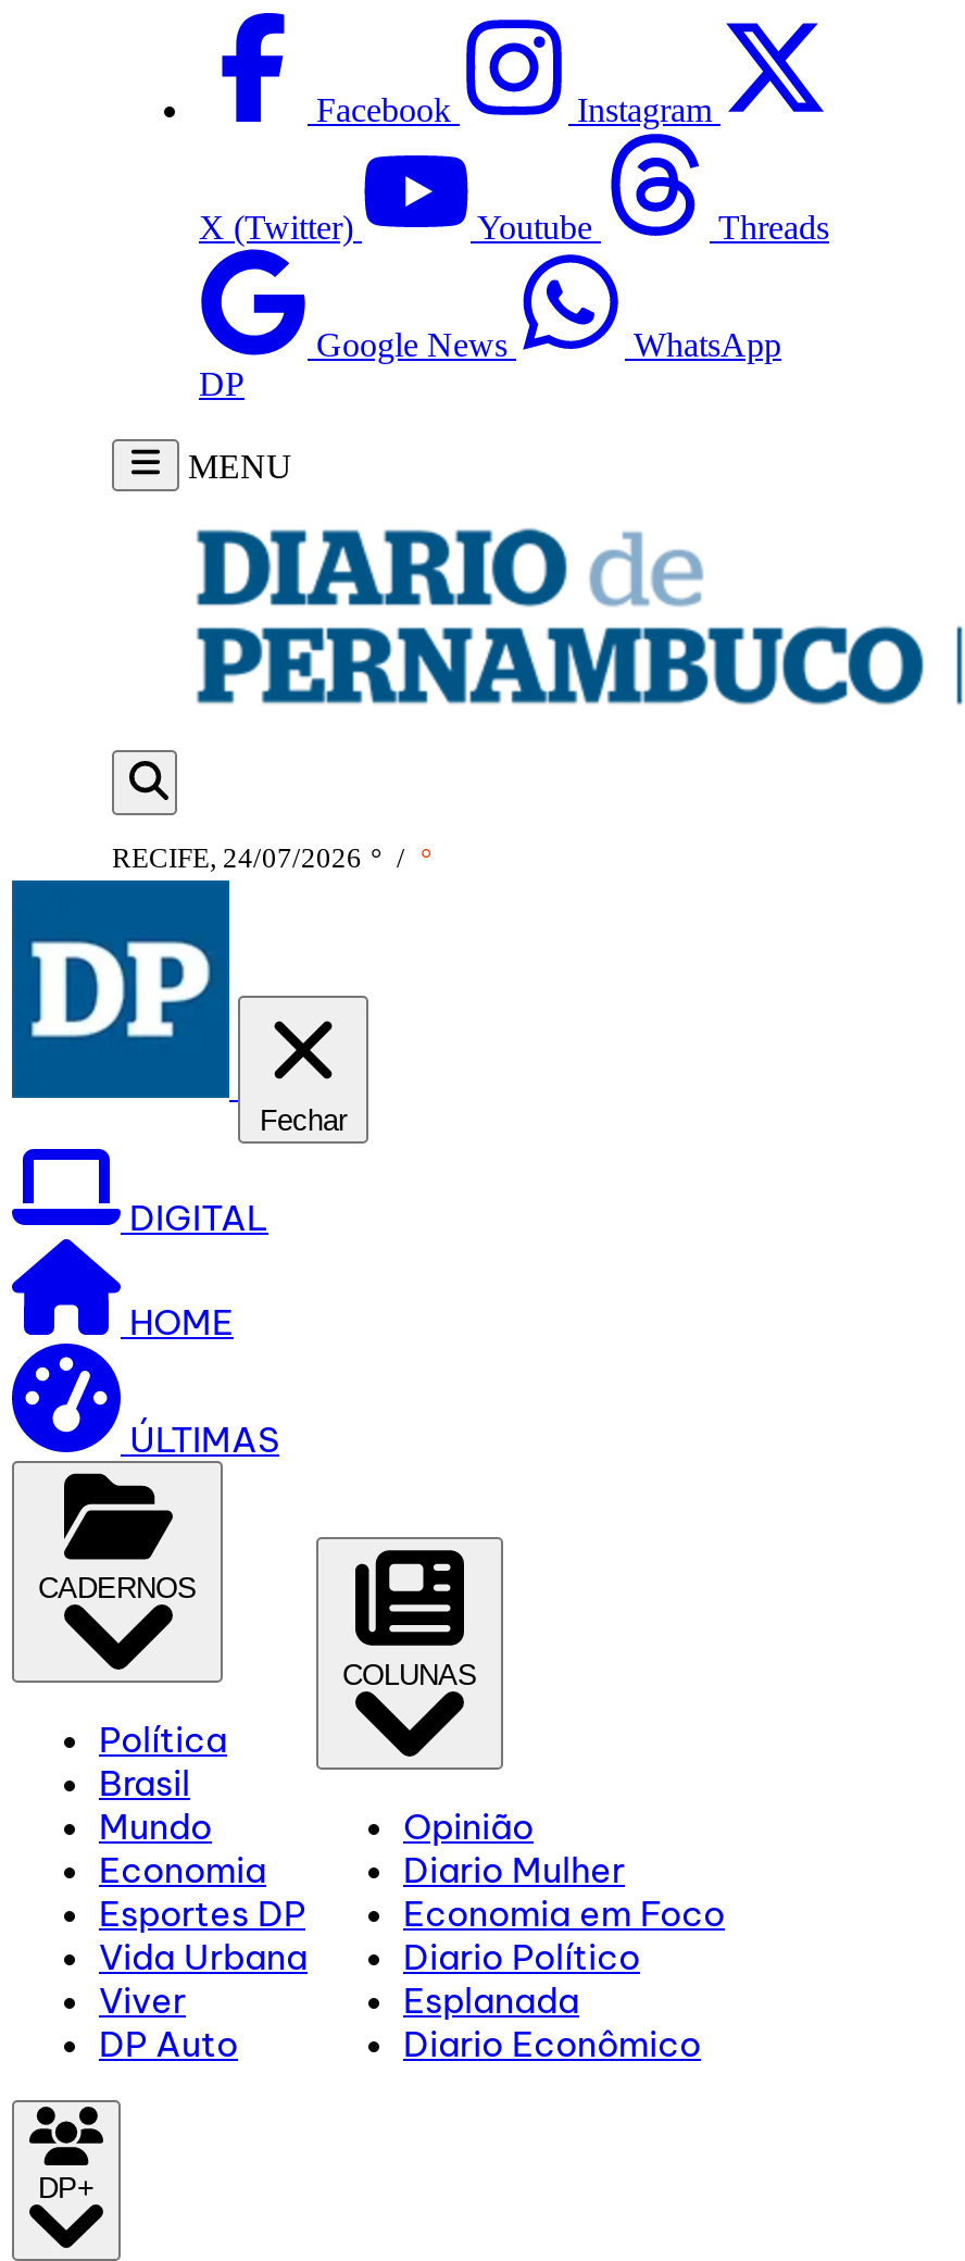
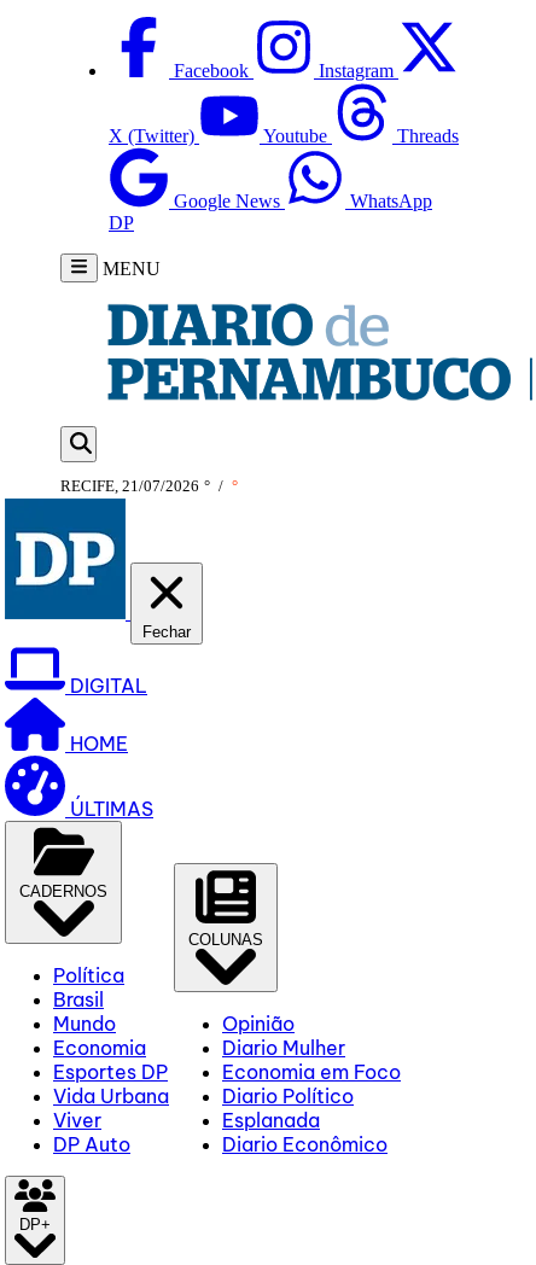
- RECIFE, 24/07/2026 ° / °
+ RECIFE, 21/07/2026 ° / °
